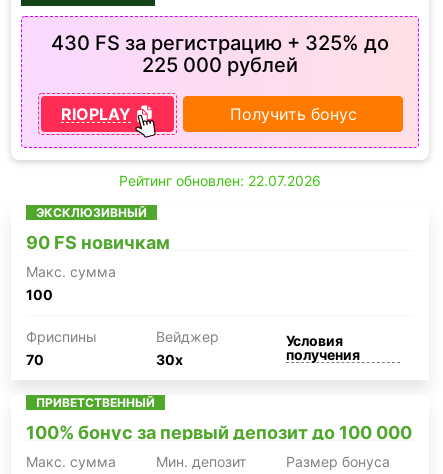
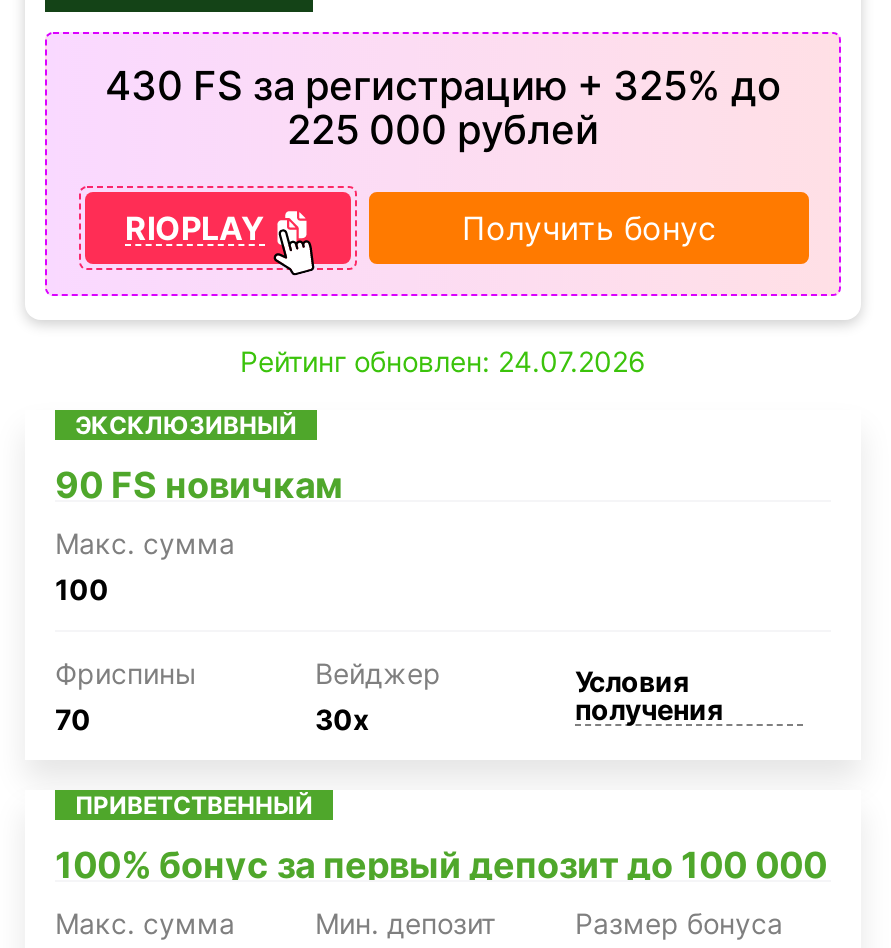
- Рейтинг обновлен: 22.07.2026
+ Рейтинг обновлен: 24.07.2026
